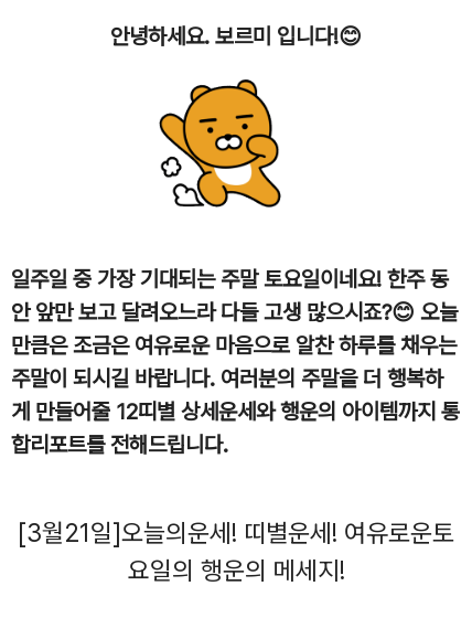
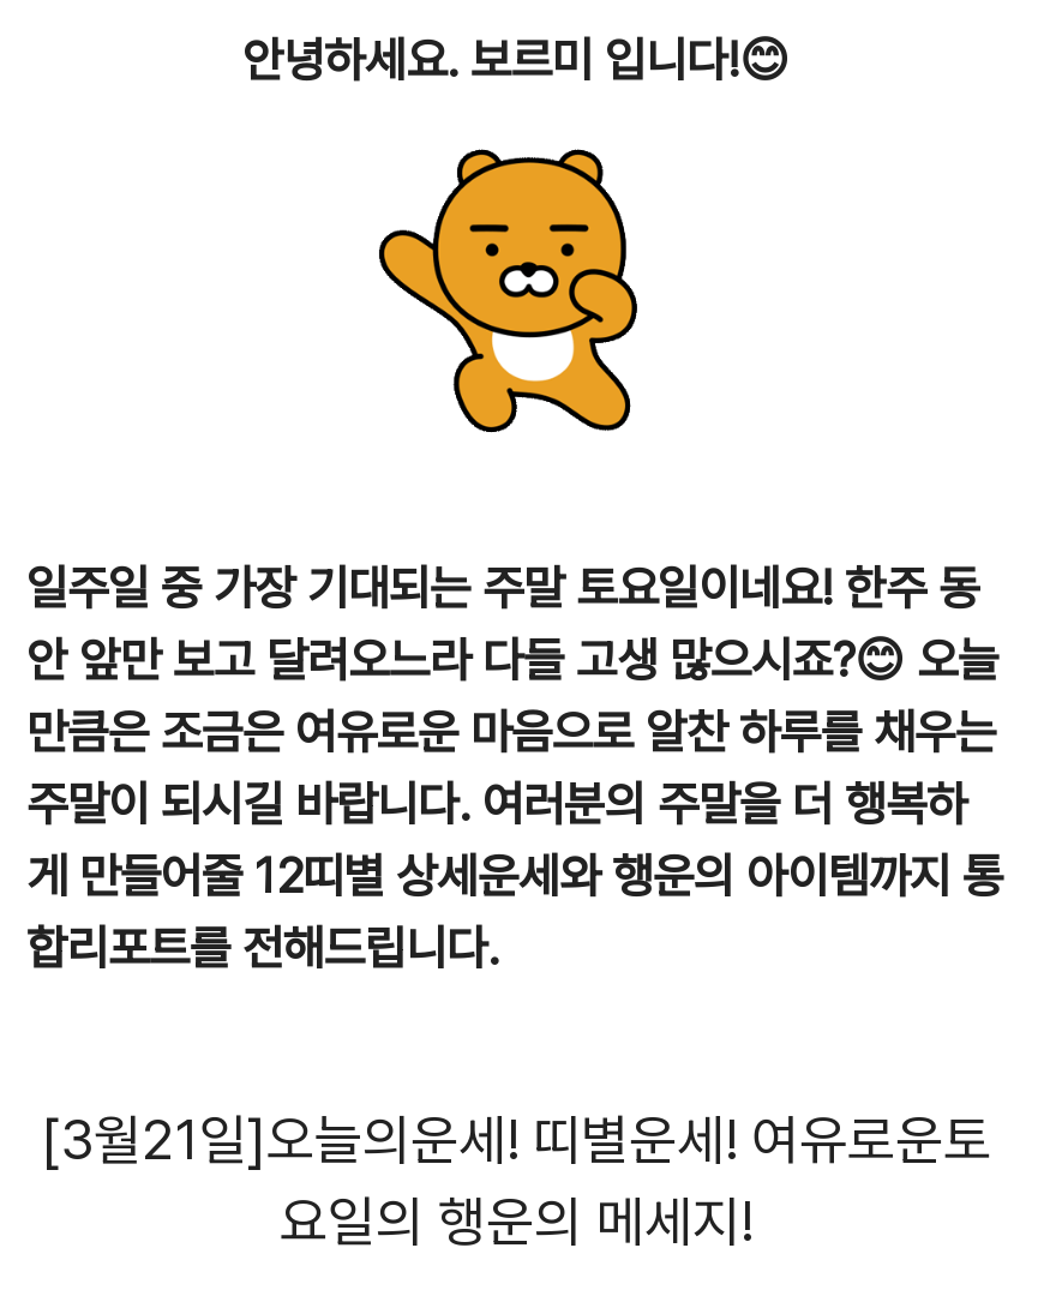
- [image]
+ [image]
